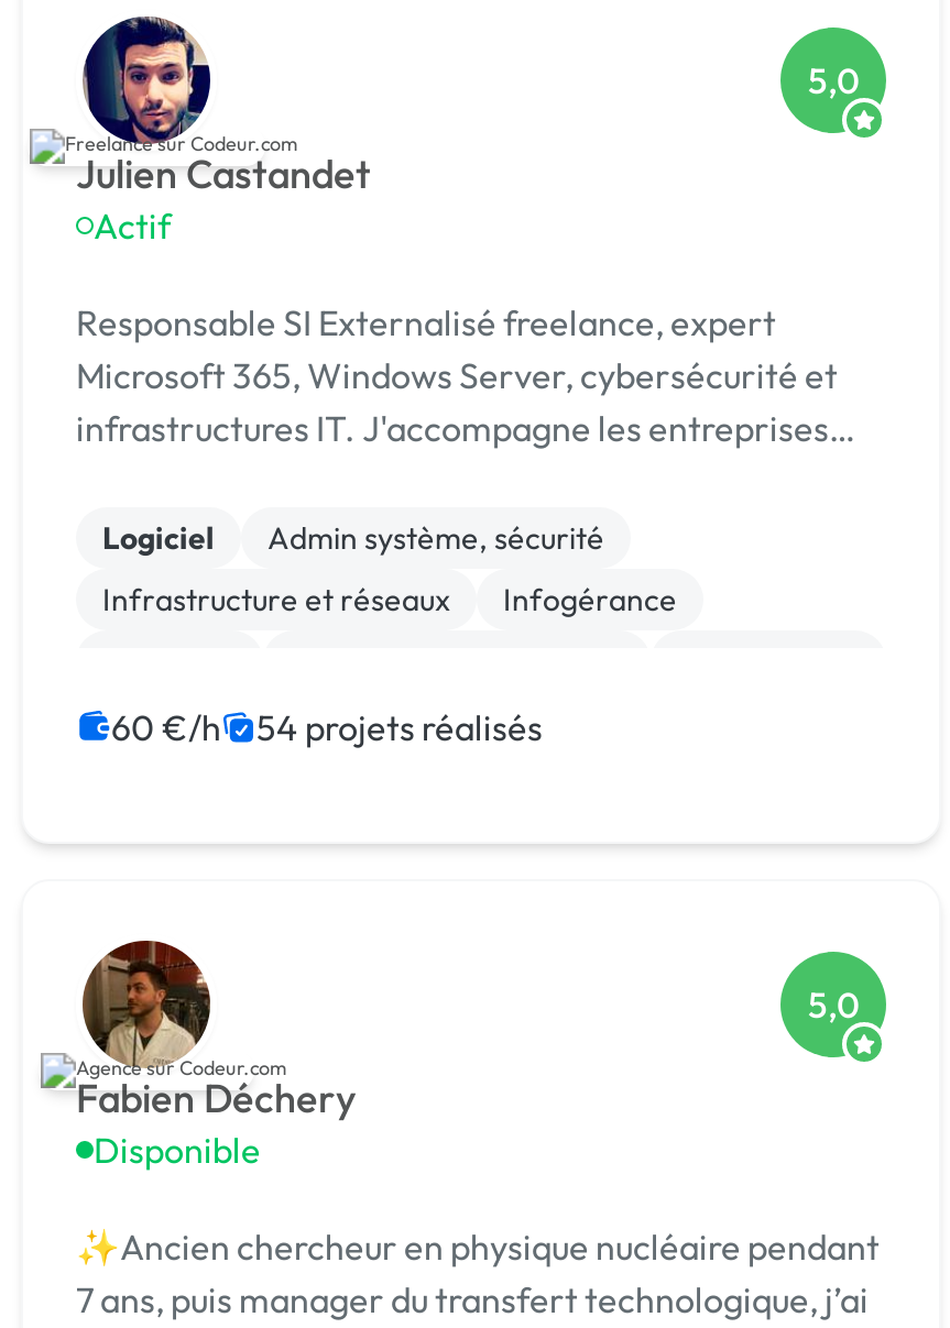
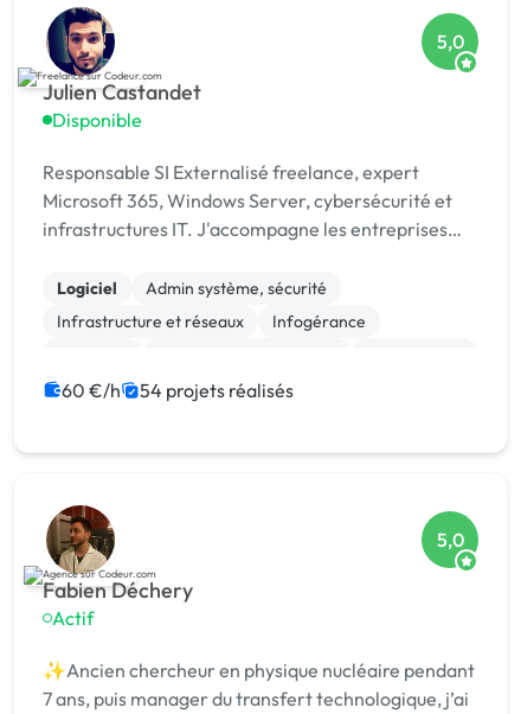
moved down: Actif

moved up: Disponible
